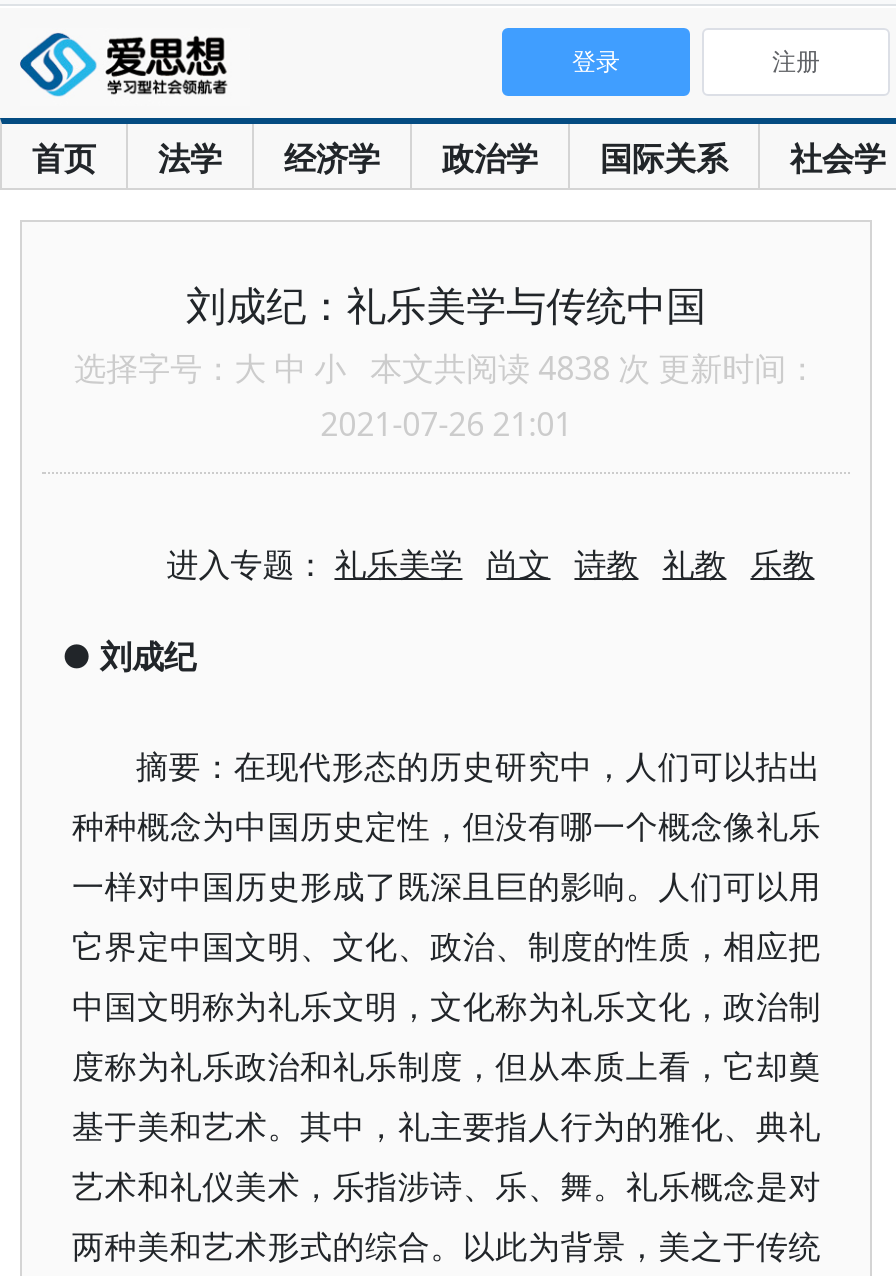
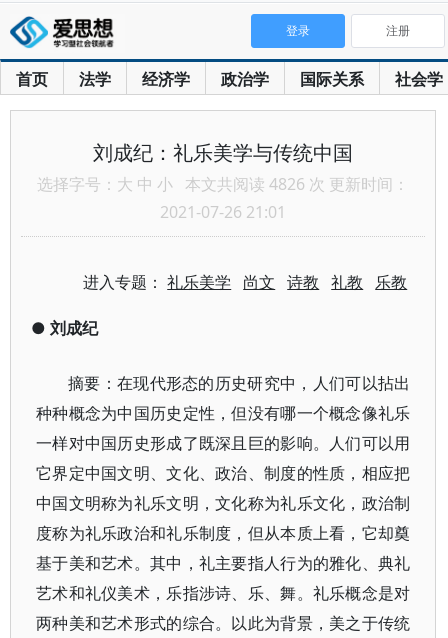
- 选择字号：大 中 小本文共阅读 4838 次 更新时间：
+ 选择字号：大 中 小本文共阅读 4826 次 更新时间：
